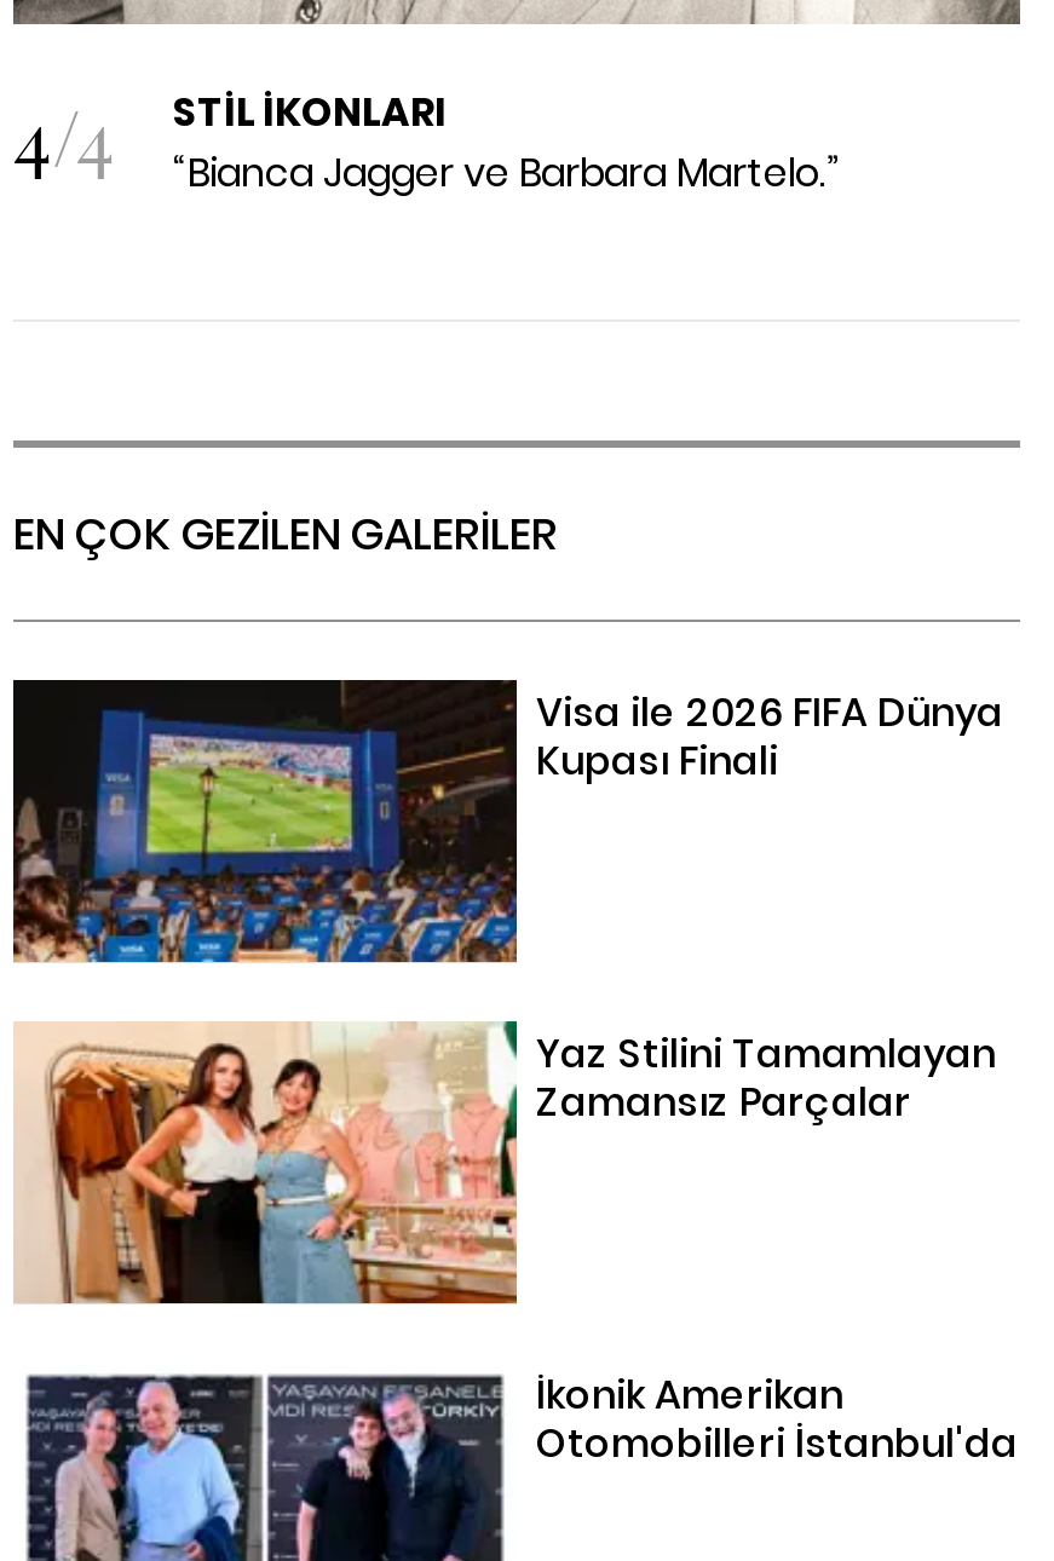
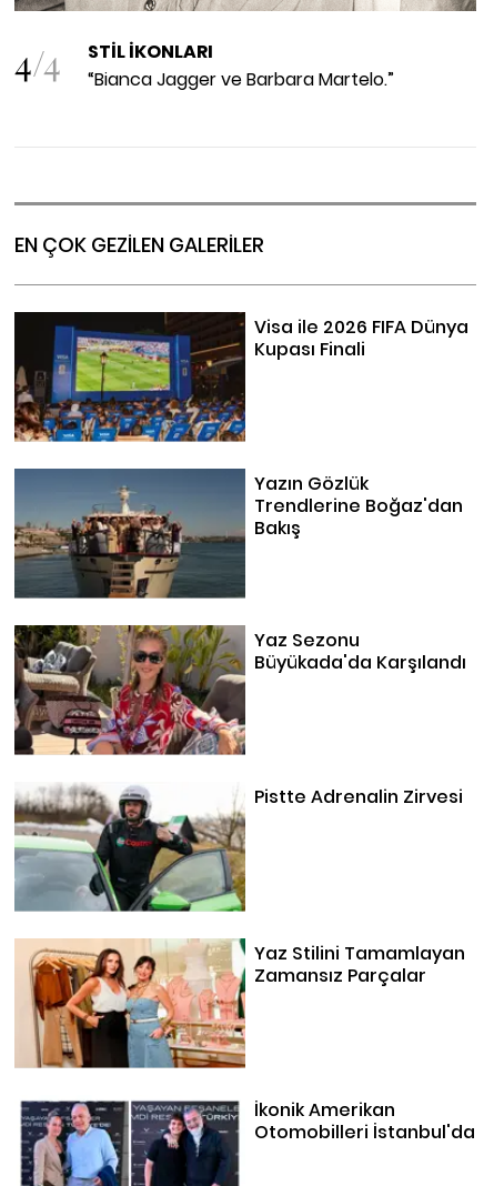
+ [image]
+ Yazın Gözlük
+ Trendlerine Boğaz'dan
+ Bakış

+ [image]
+ Yaz Sezonu
+ Büyükada'da Karşılandı

+ [image]
+ Pistte Adrenalin Zirvesi
